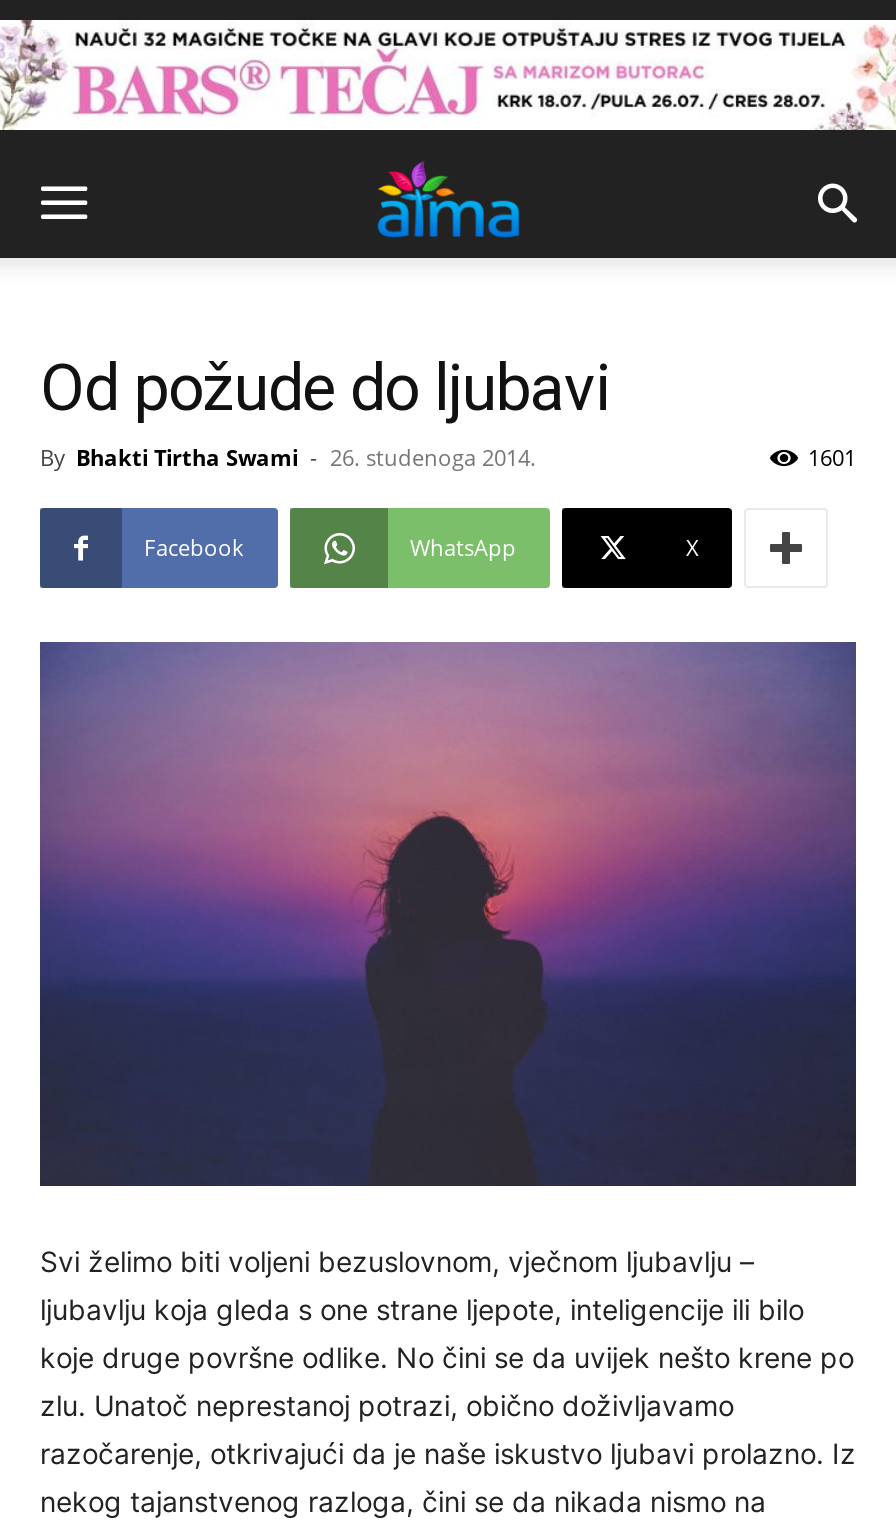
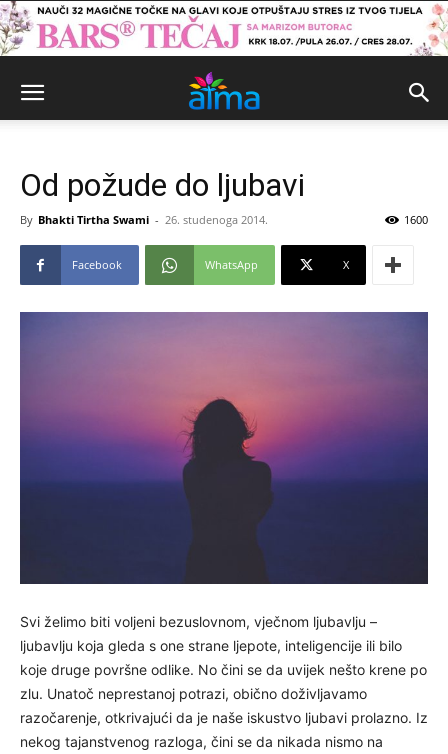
- 1601
+ 1600
